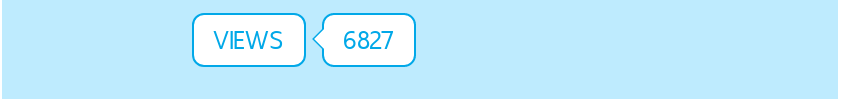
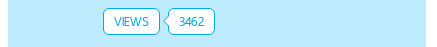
- VIEWS 6827
+ VIEWS 3462
